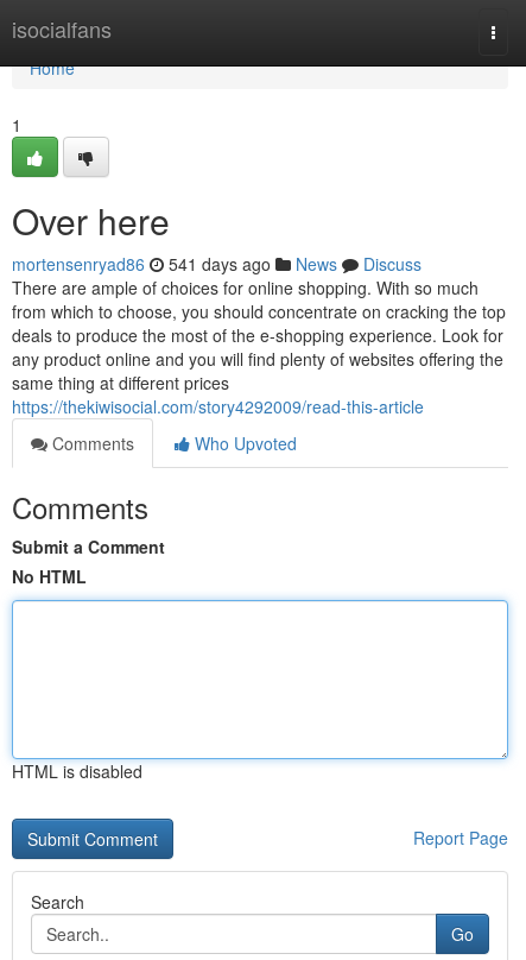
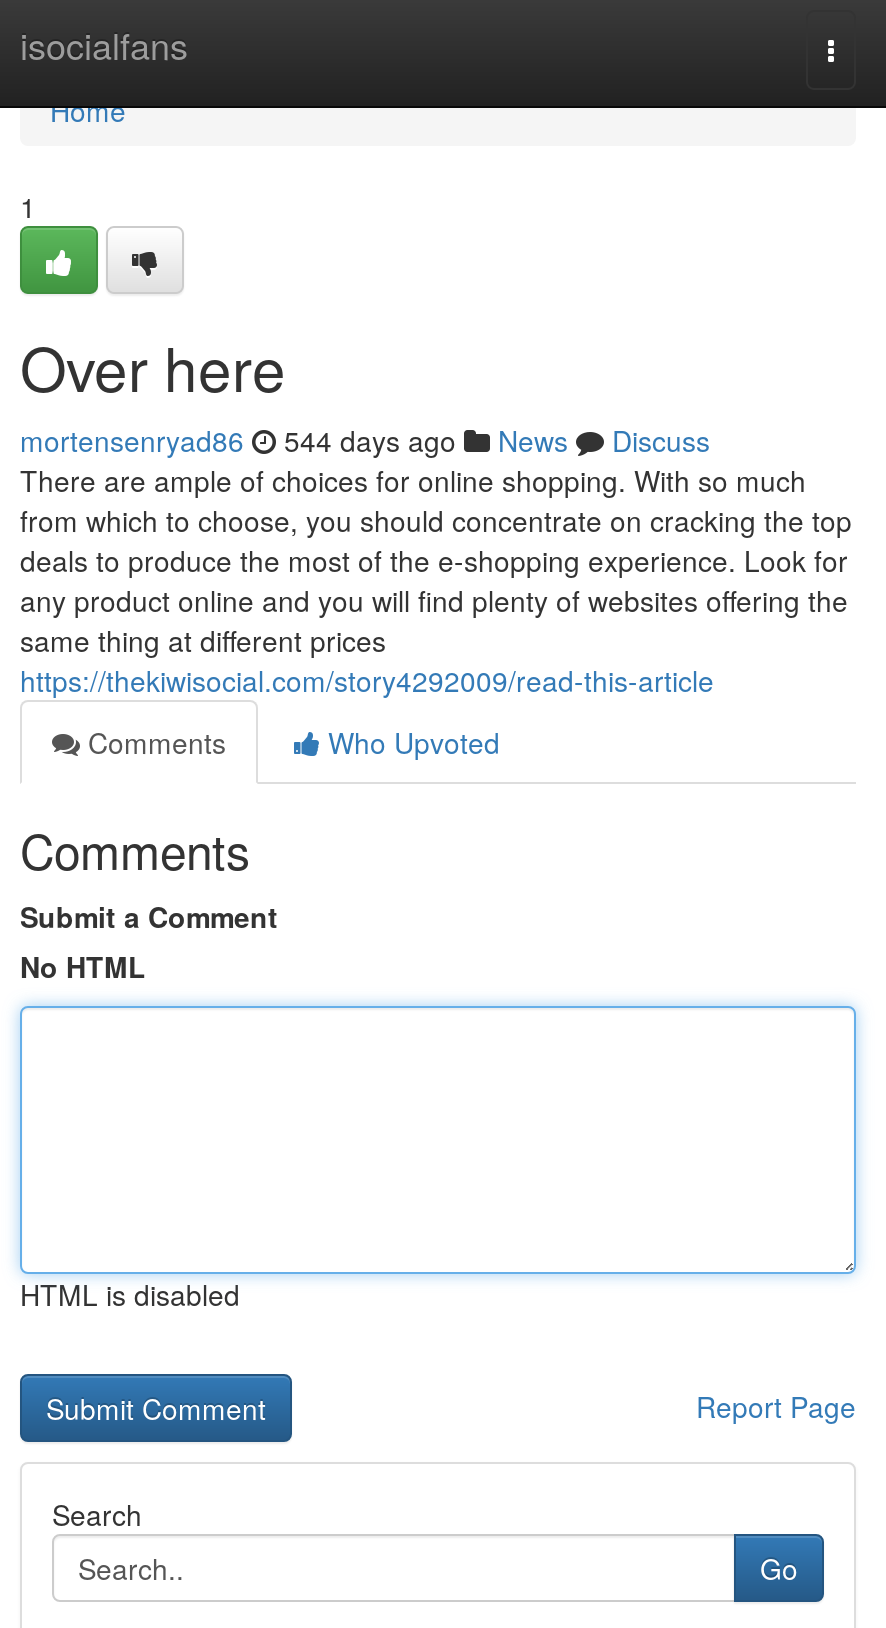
- mortensenryad86 541 days ago News Discuss
+ mortensenryad86 544 days ago News Discuss
